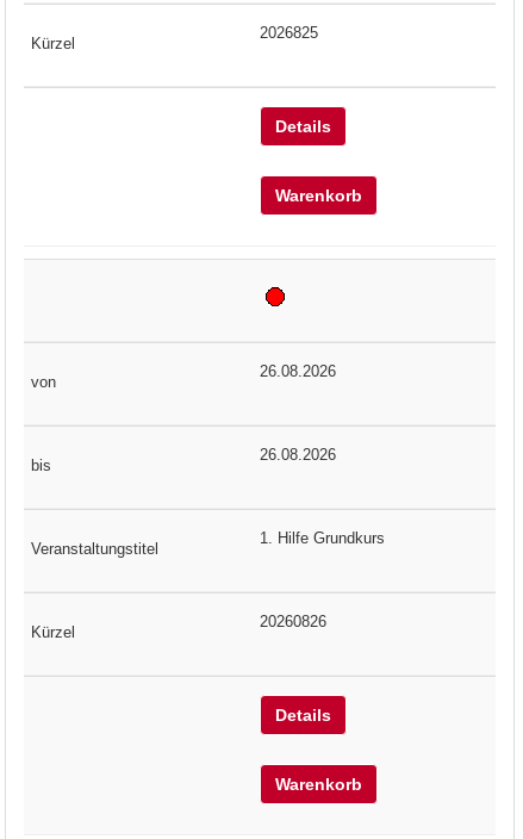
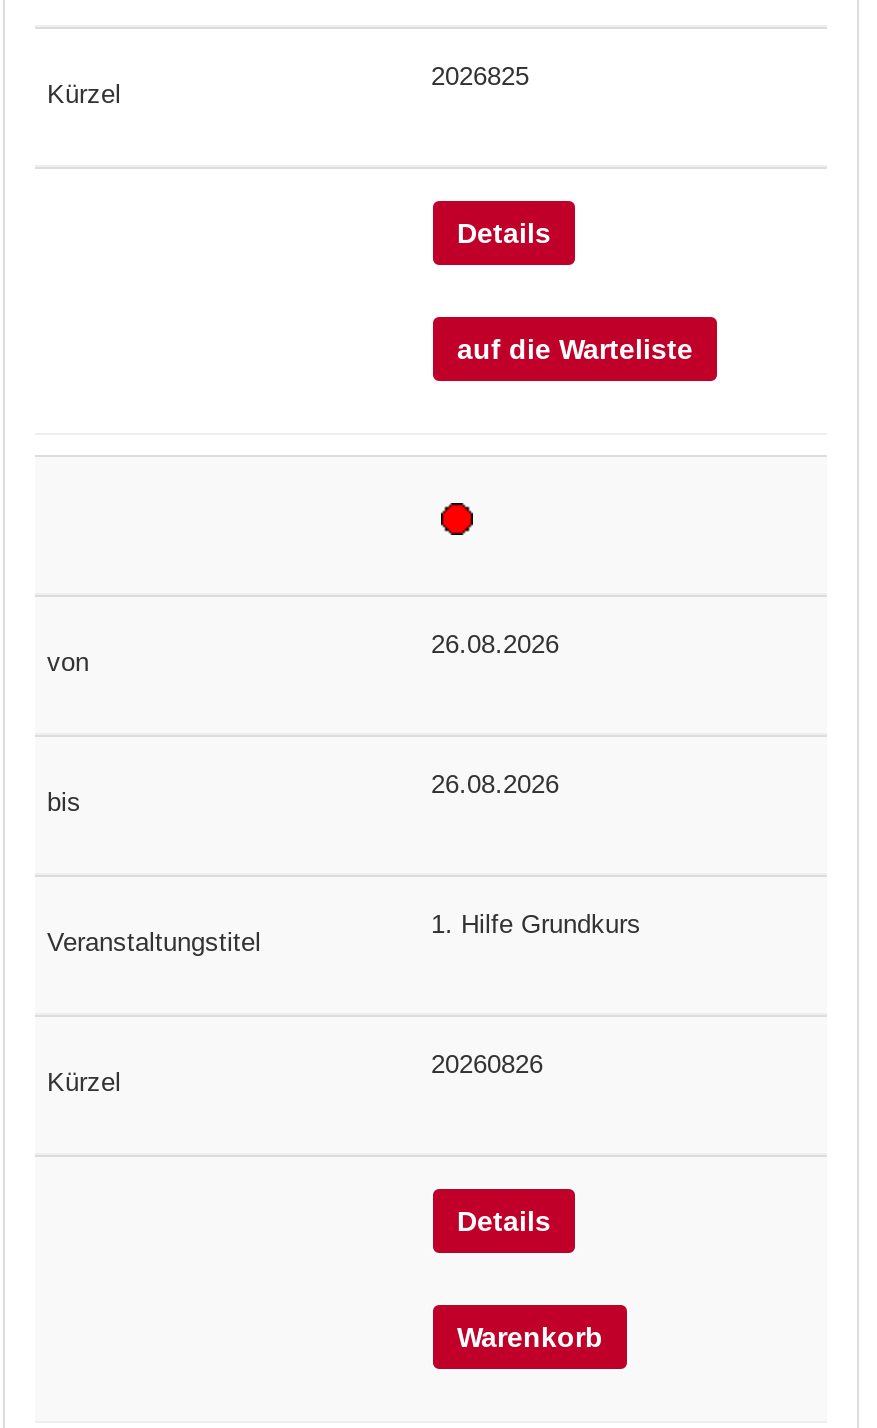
- Warenkorb
+ auf die Warteliste
